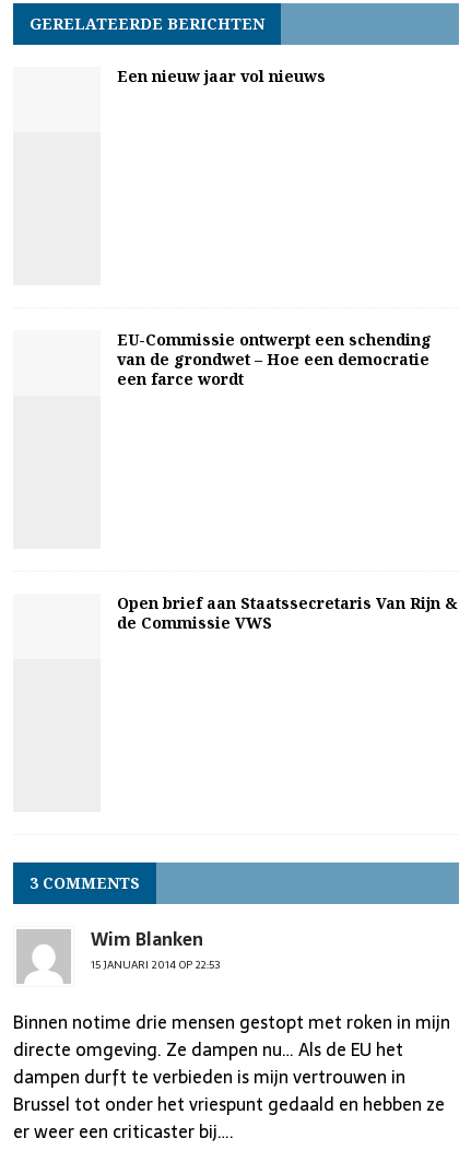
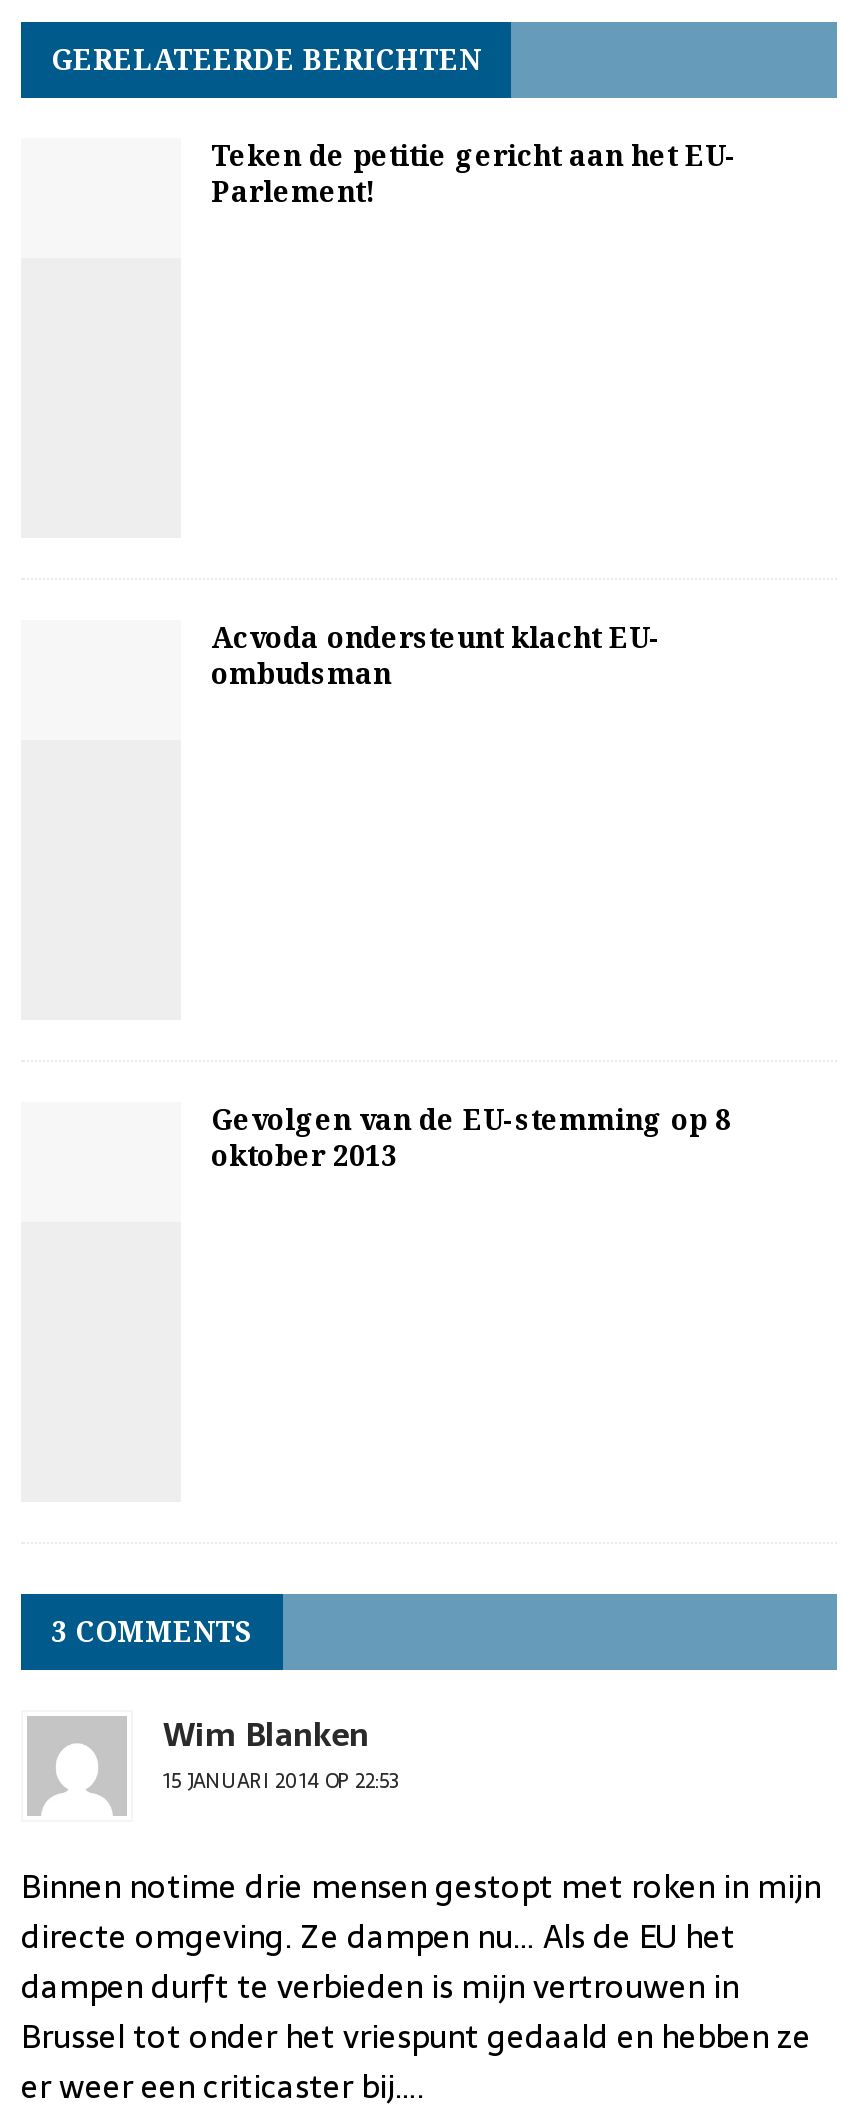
- Een nieuw jaar vol nieuws
+ Teken de petitie gericht aan het EU-
+ Parlement!

- EU-Commissie ontwerpt een schending
- van de grondwet – Hoe een democratie
- een farce wordt
+ Acvoda ondersteunt klacht EU-
+ ombudsman

- Open brief aan Staatssecretaris Van Rijn &
- de Commissie VWS
+ Gevolgen van de EU-stemming op 8
+ oktober 2013
